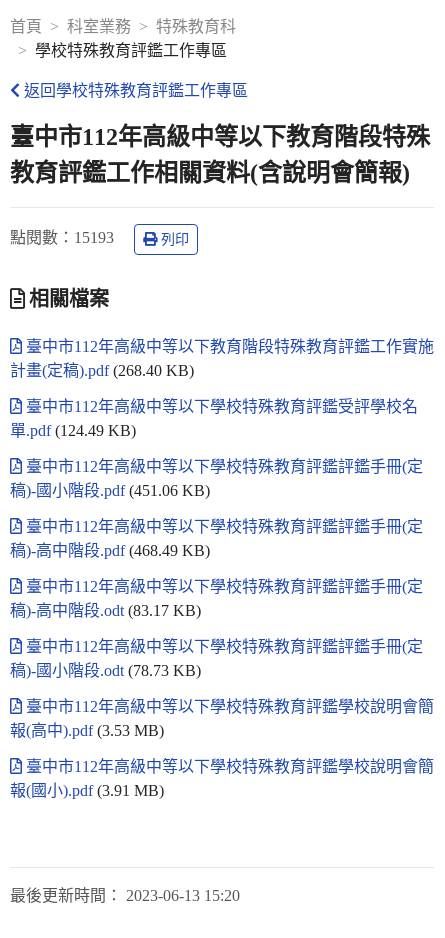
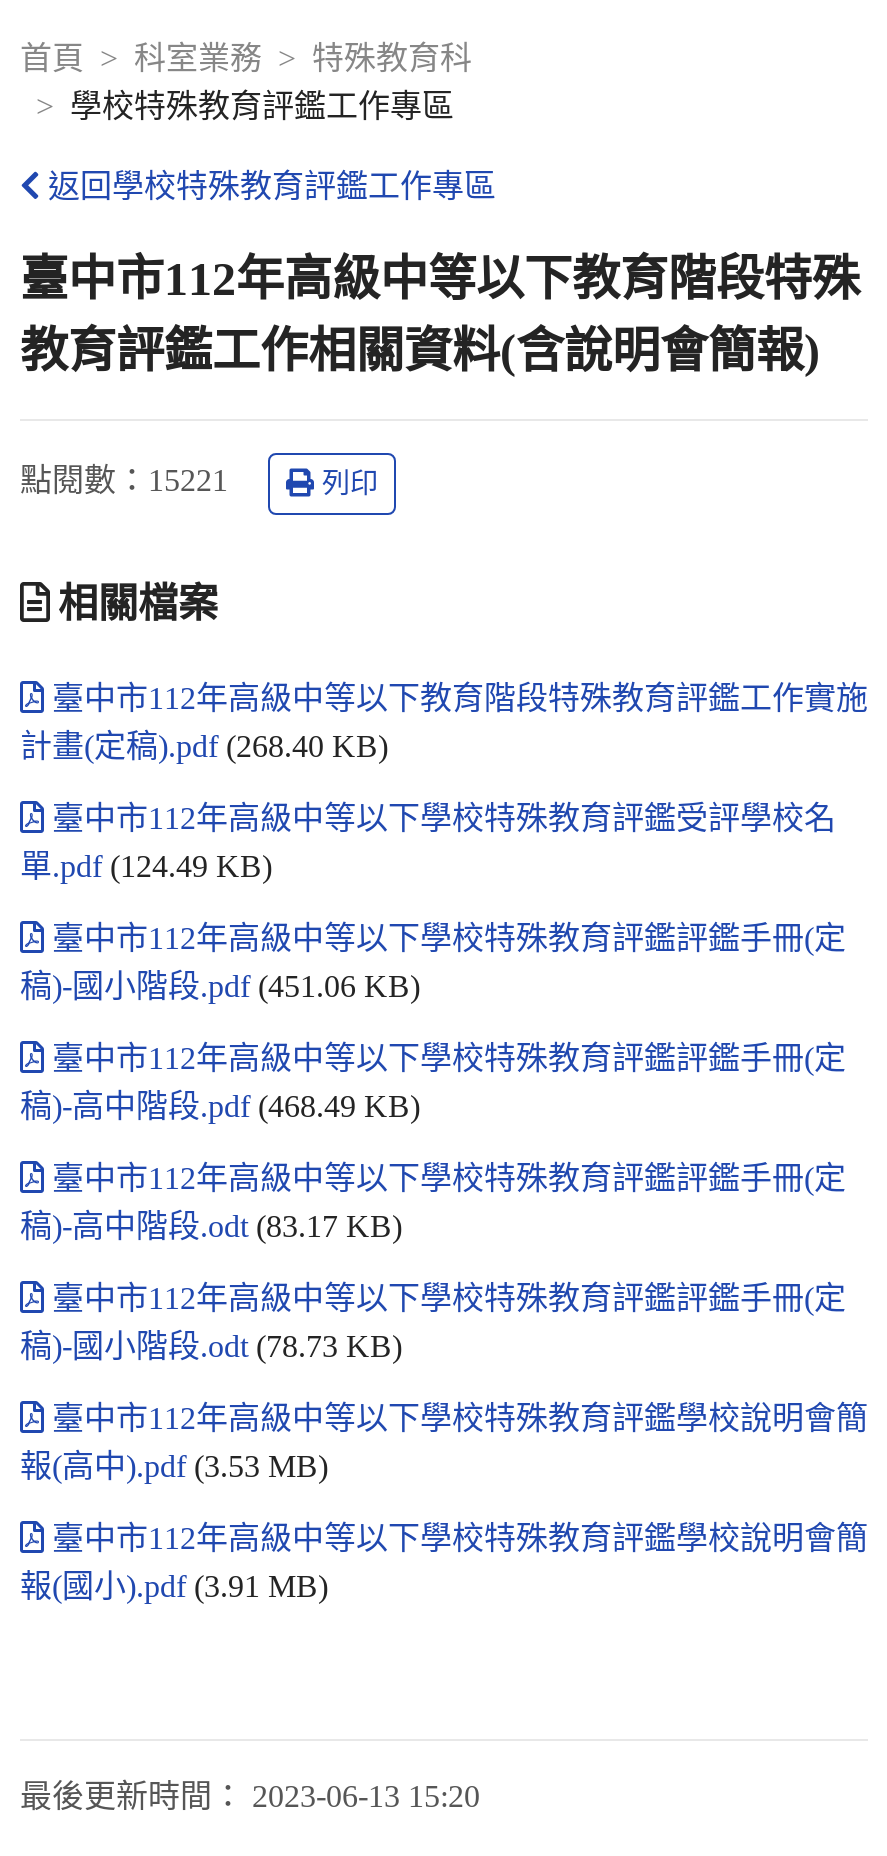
- 點閱數：15193
+ 點閱數：15221
